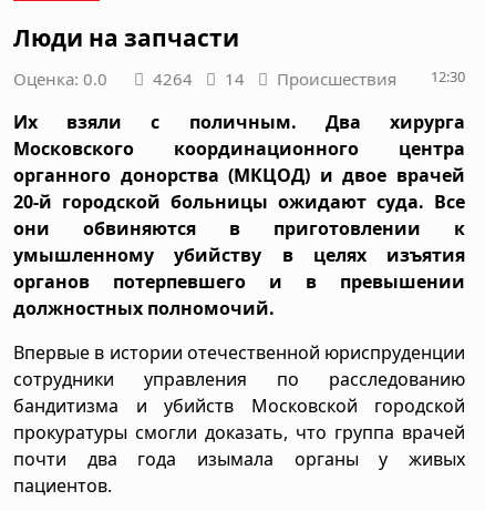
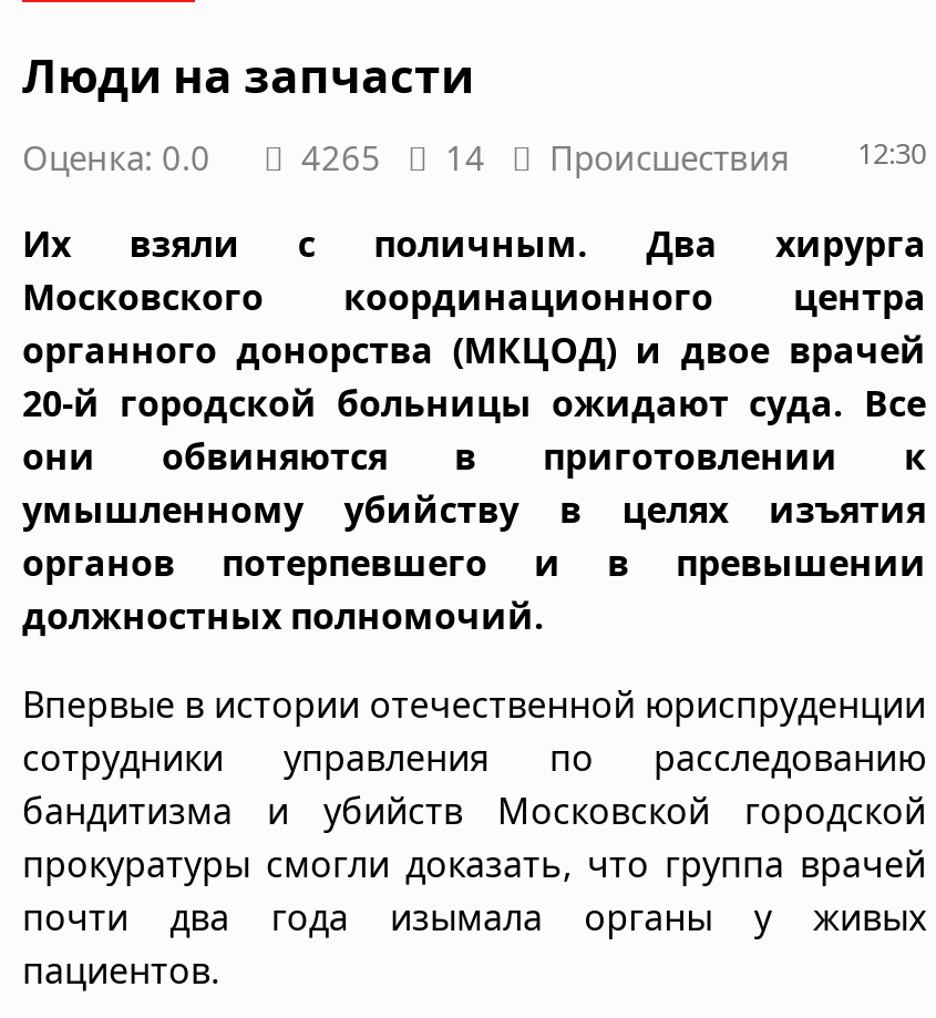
- Оценка: 0.0 4264 14 Происшествия 12:30
+ Оценка: 0.0 4265 14 Происшествия 12:30
